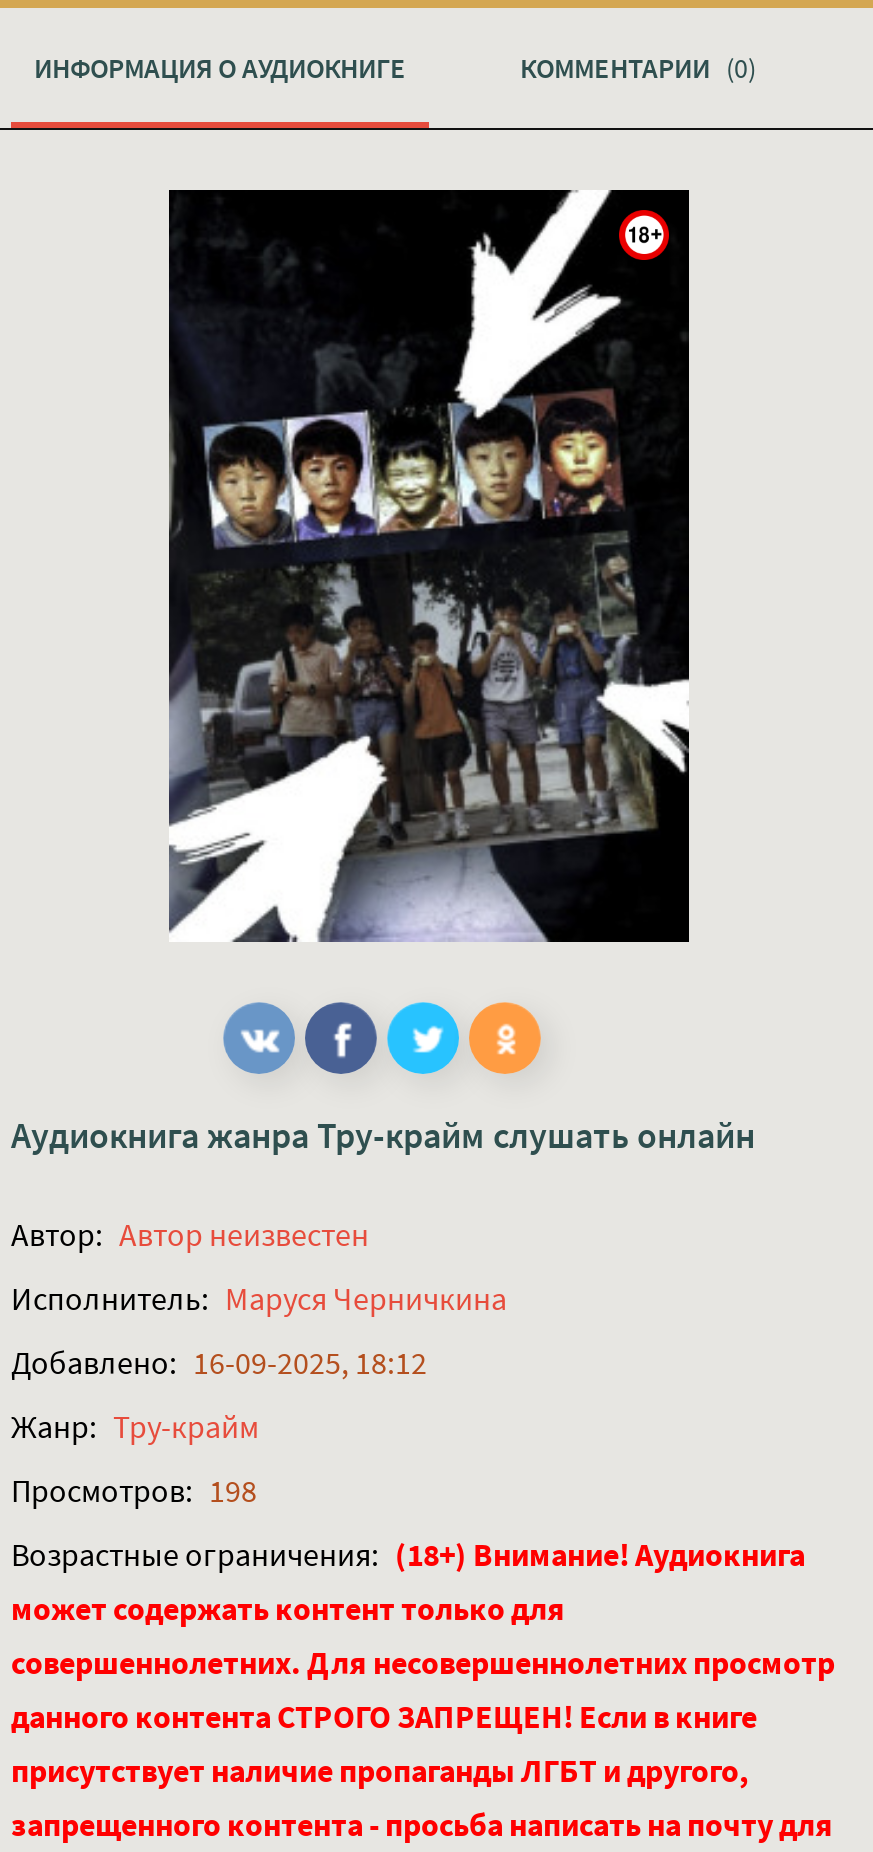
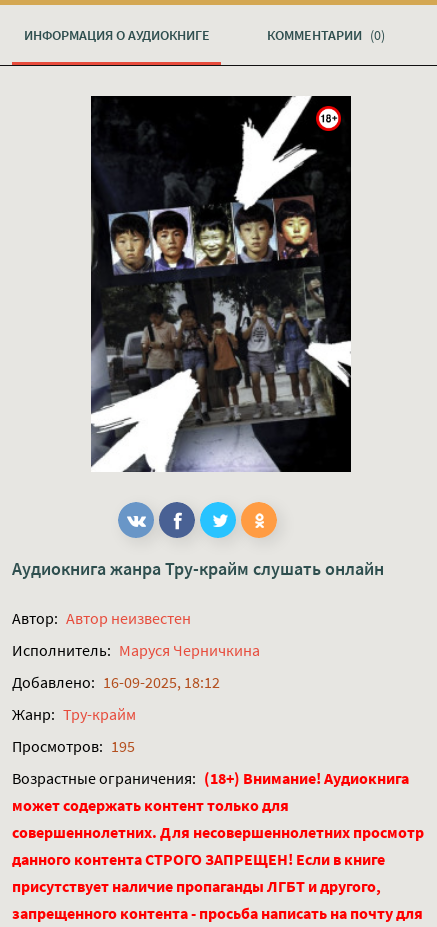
- Просмотров: 198
+ Просмотров: 195
